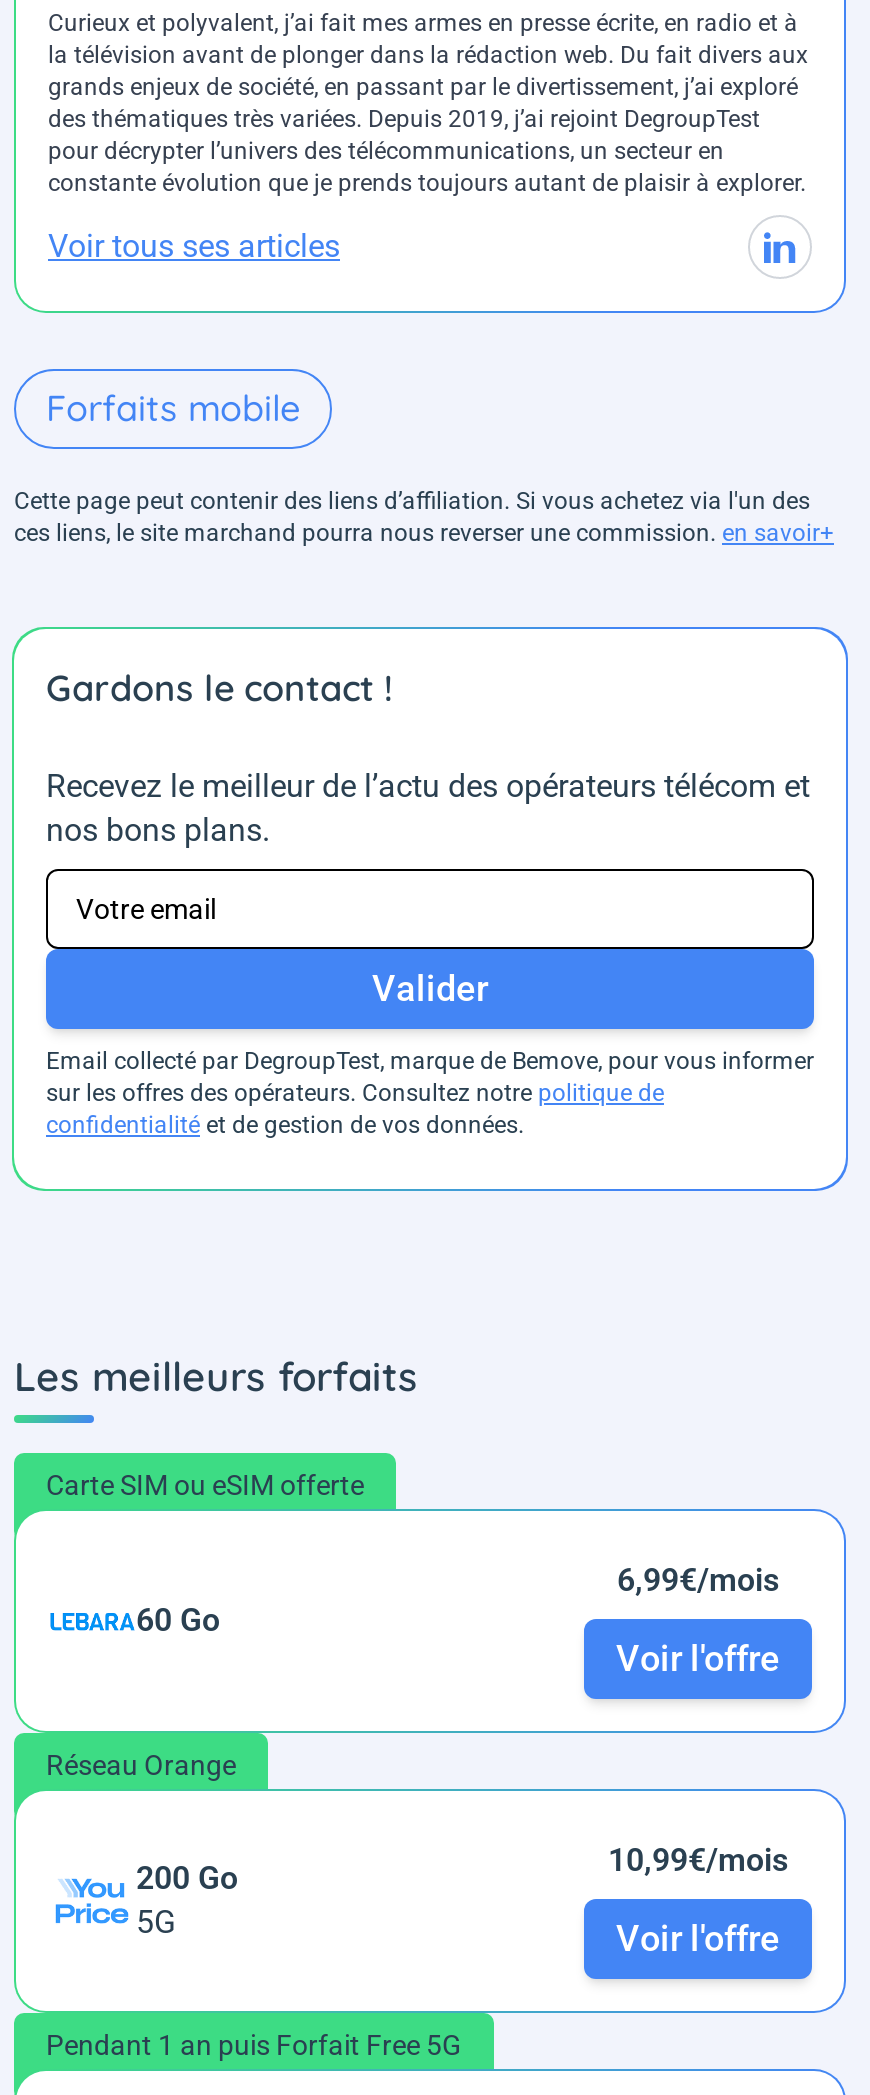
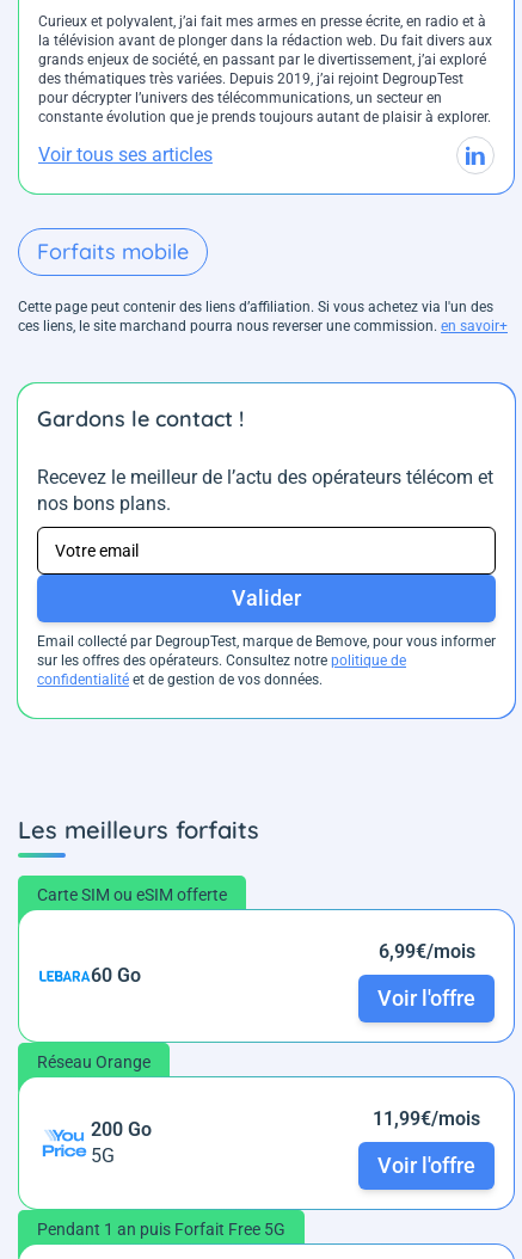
- 10,99€/mois
+ 11,99€/mois
